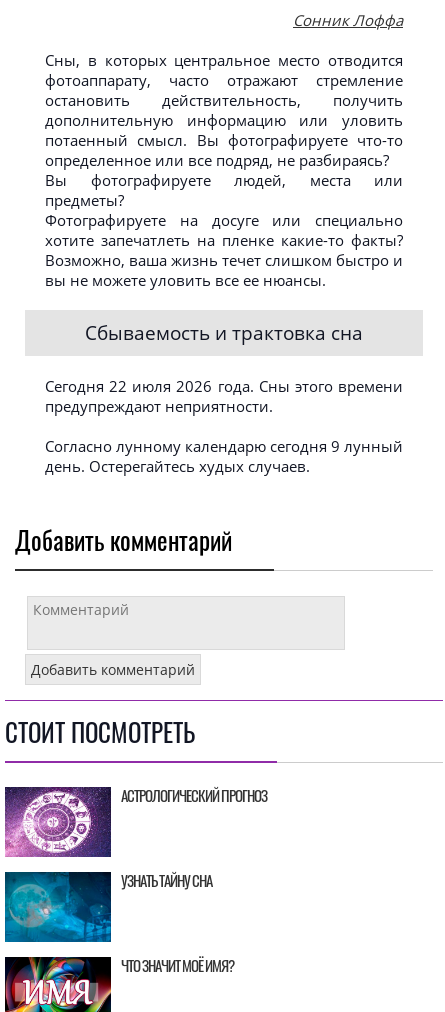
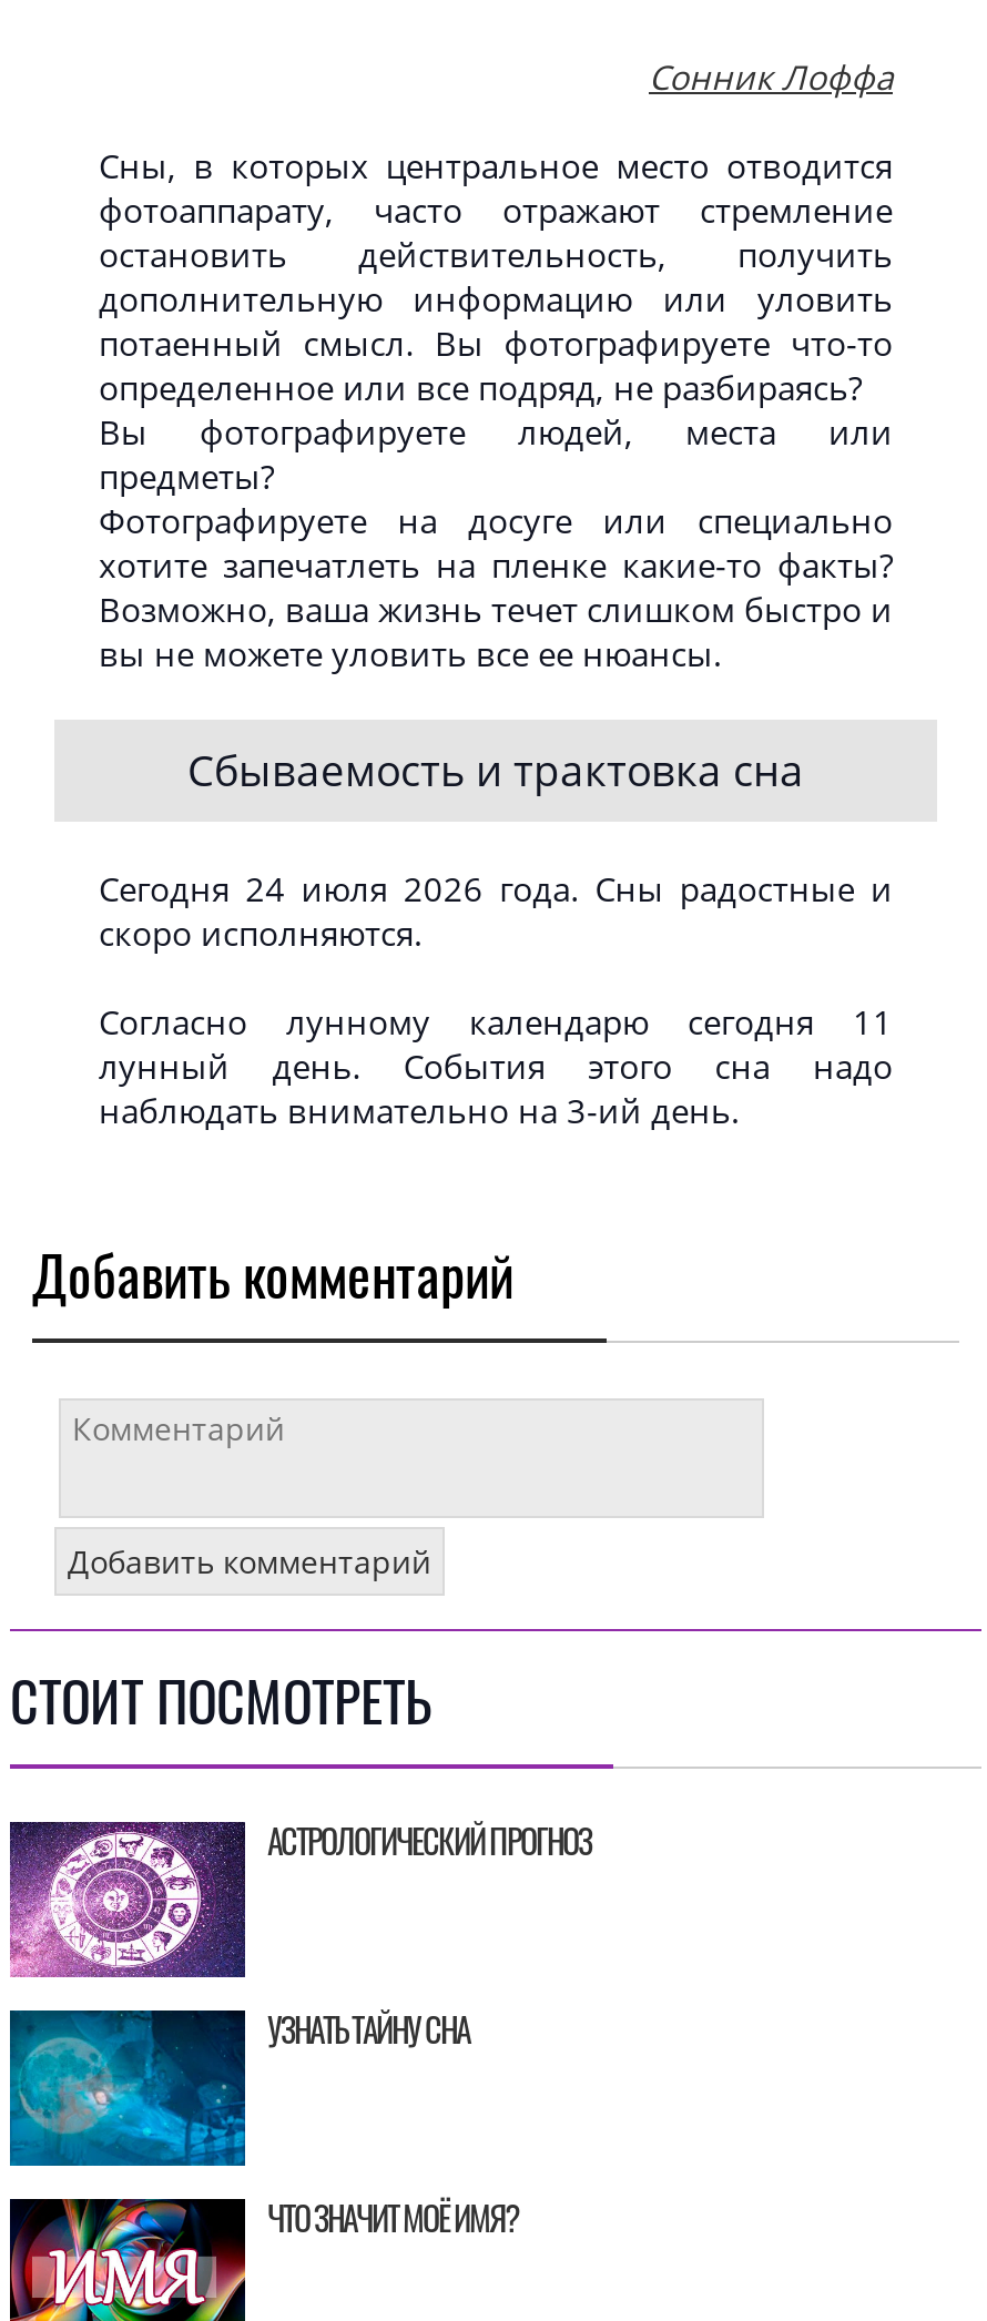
- Сегодня 22 июля 2026 года. Сны этого времени
- предупреждают неприятности.
+ Сегодня 24 июля 2026 года. Сны радостные и
+ скоро исполняются.

- Согласно лунному календарю сегодня 9 лунный
- день. Остерегайтесь худых случаев.
+ Согласно лунному календарю сегодня 11
+ лунный день. События этого сна надо
+ наблюдать внимательно на 3-ий день.
